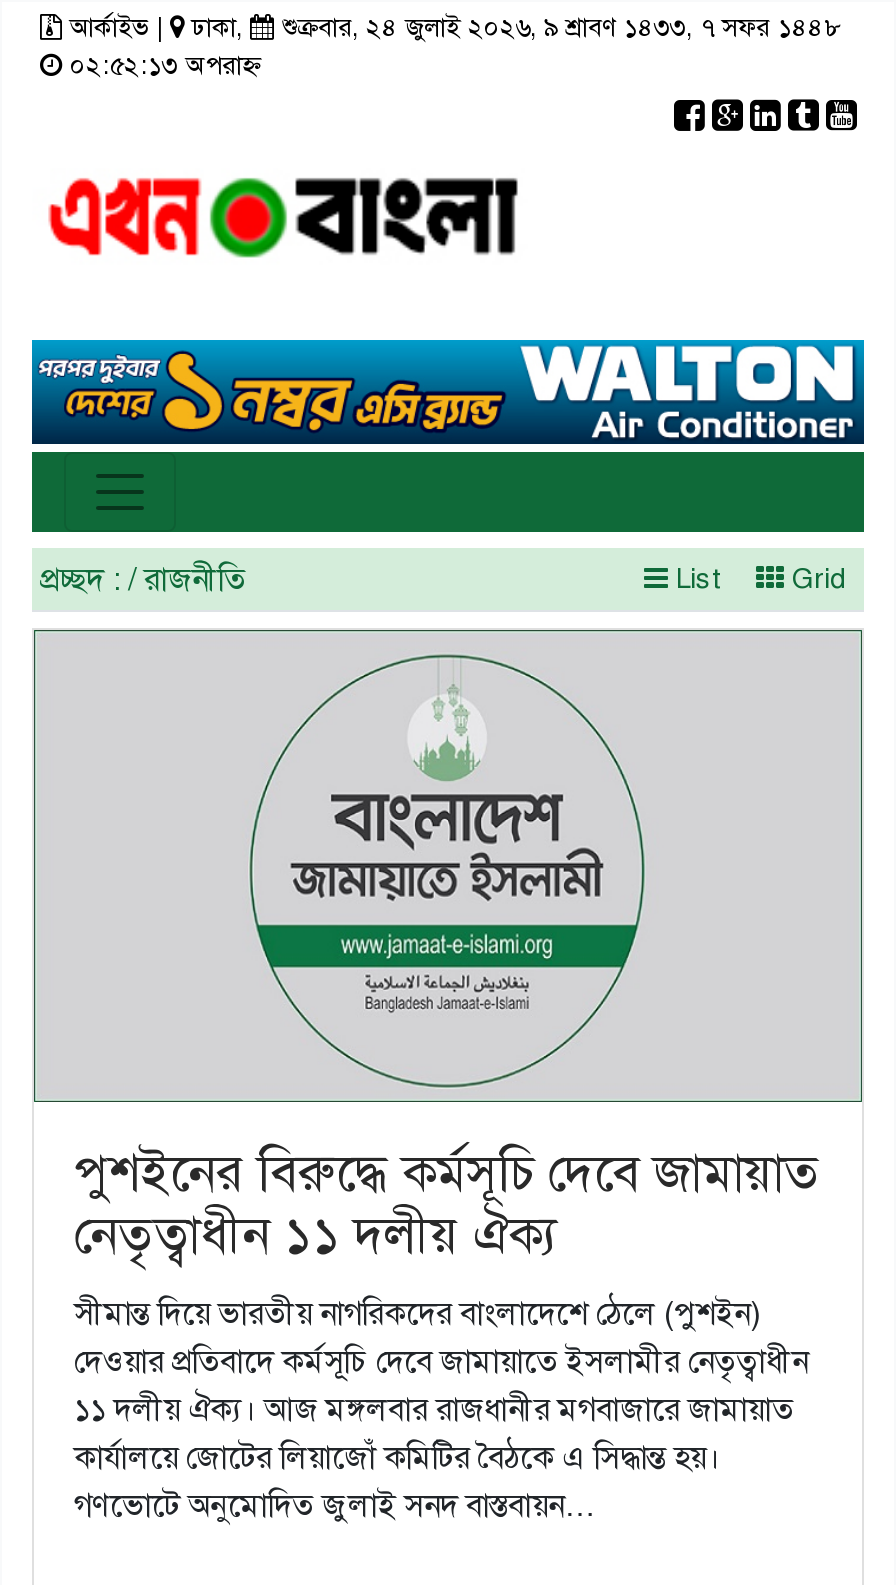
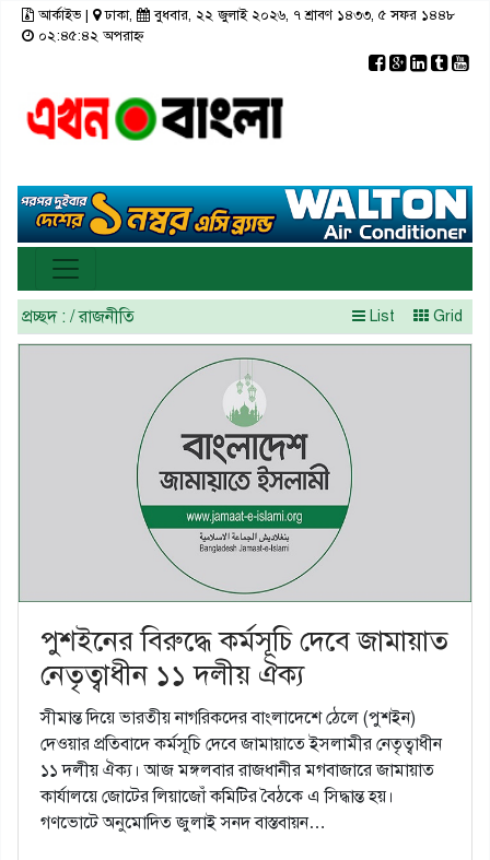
- শুক্রবার, ২৪ জুলাই ২০২৬, ৯ শ্রাবণ ১৪৩৩, ৭ সফর ১৪৪৮
+ বুধবার, ২২ জুলাই ২০২৬, ৭ শ্রাবণ ১৪৩৩, ৫ সফর ১৪৪৮

- ০২:৫২:১৩ অপরাহ্ন
+ ০২:৪৫:৪২ অপরাহ্ন
